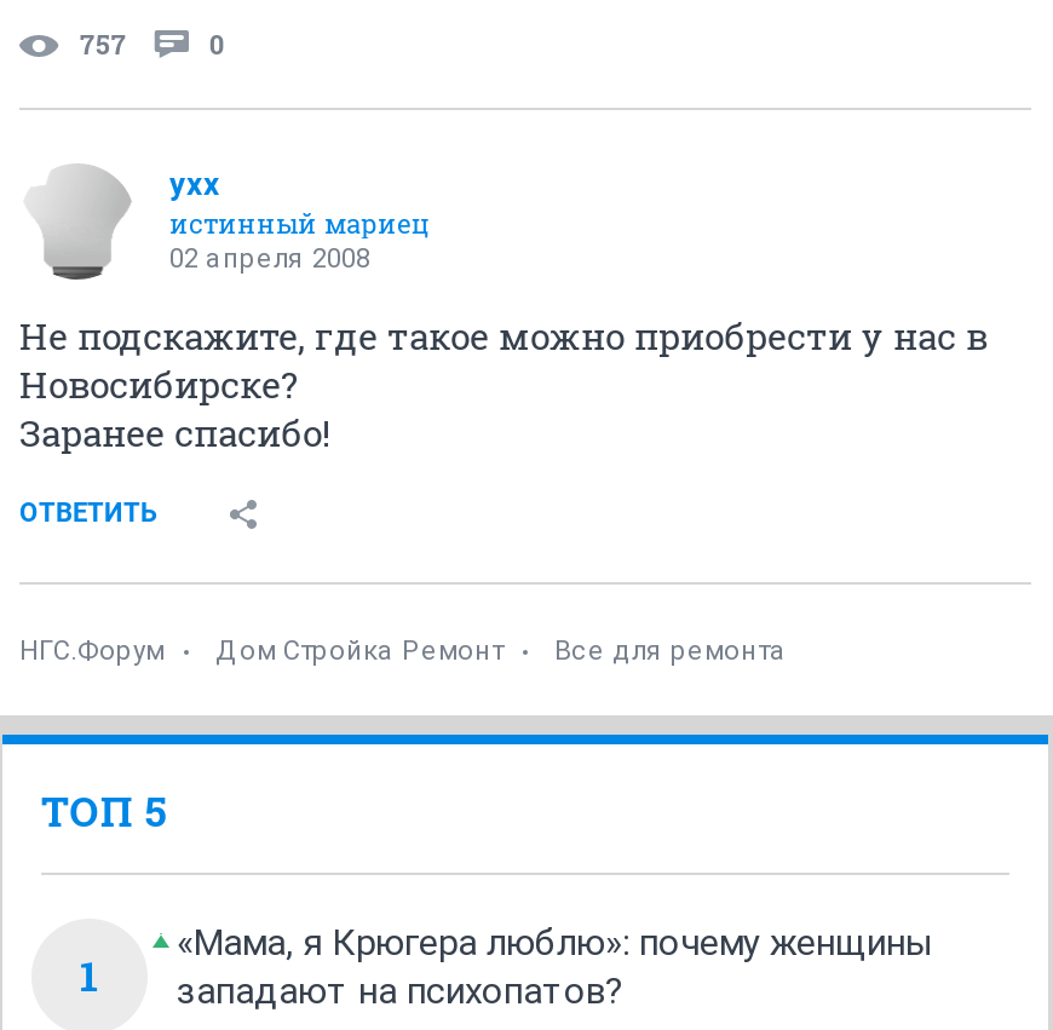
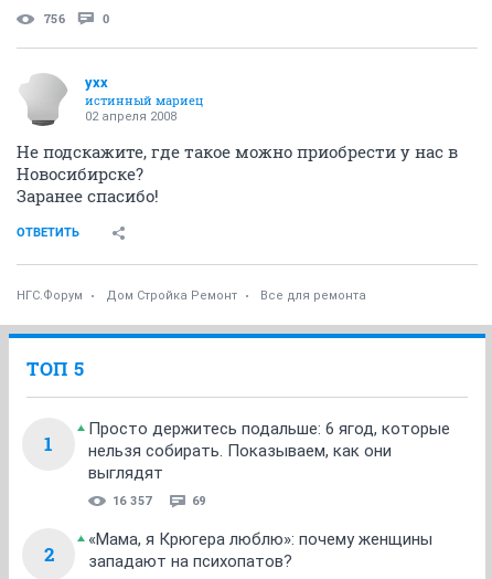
- 757
+ 756

+ Просто держитесь подальше: 6 ягод, которые
+ нельзя собирать. Показываем, как они
+ выглядят
+ 16 357
+ 69
+ 2
